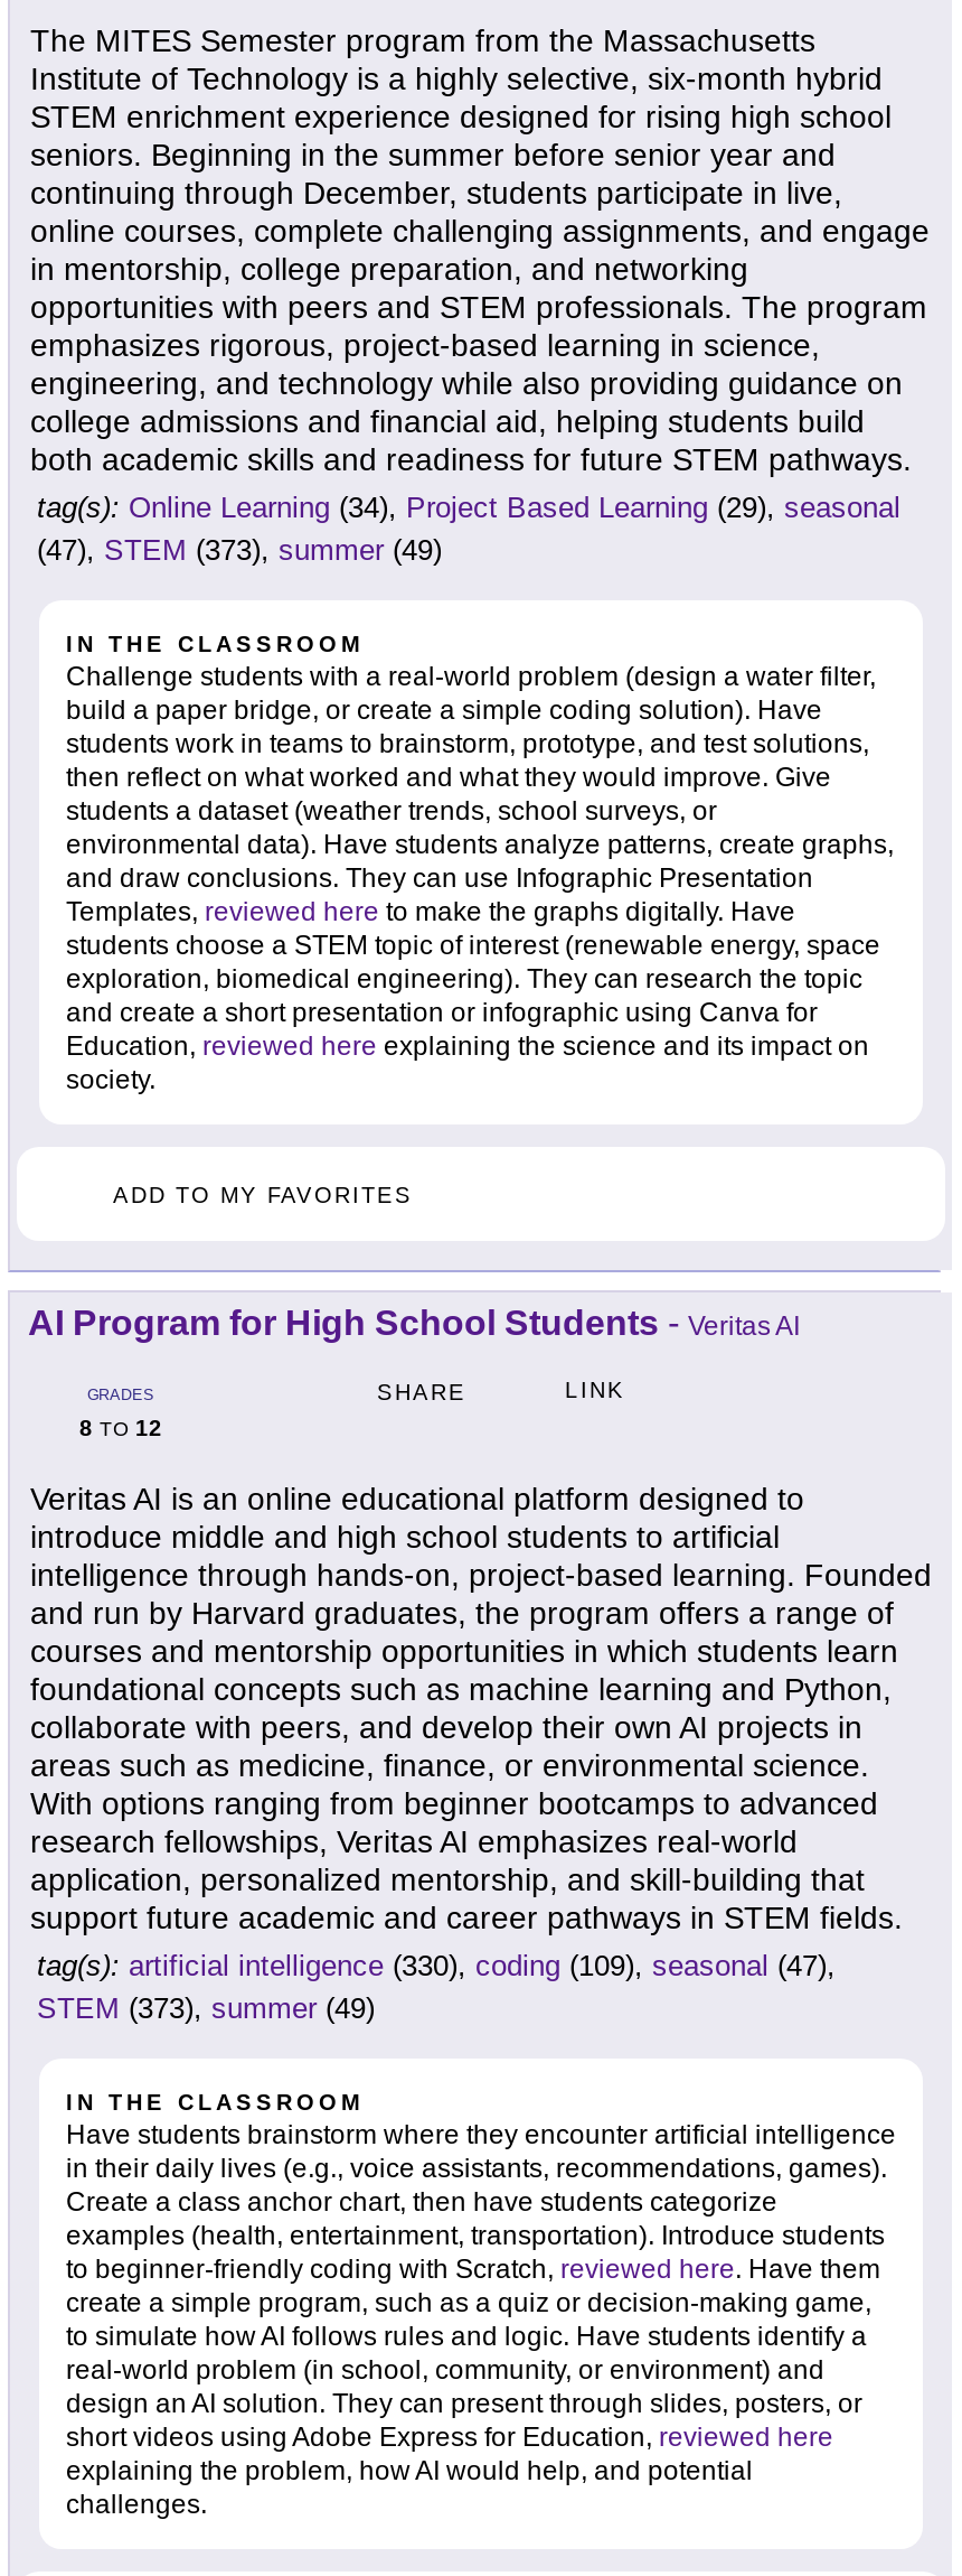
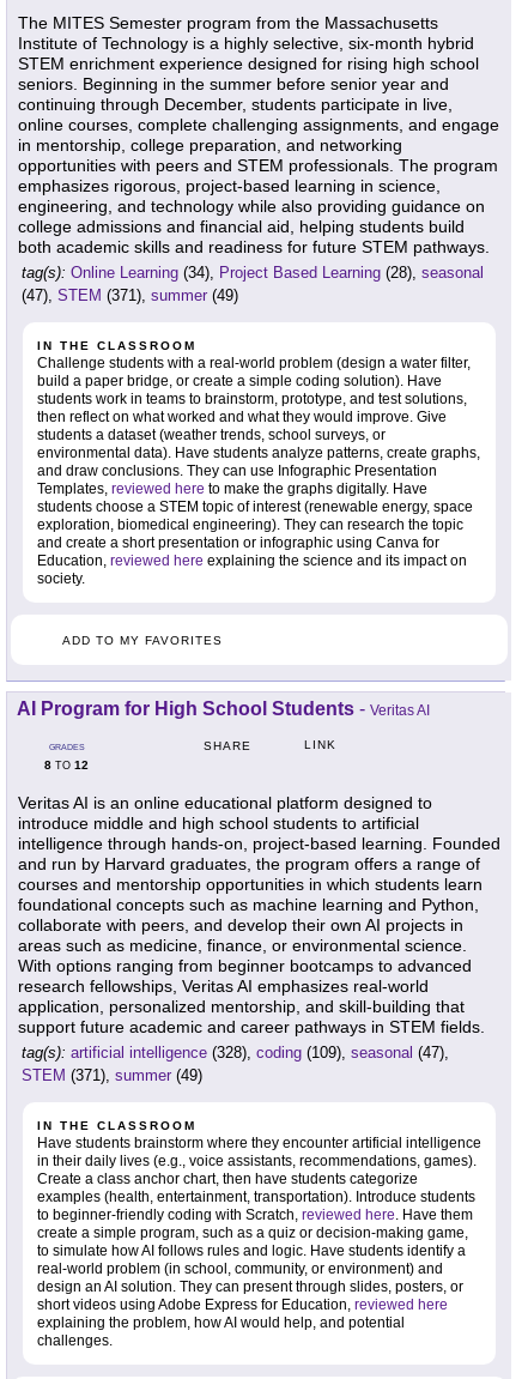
- tag(s): Online Learning (34), Project Based Learning (29), seasonal
+ tag(s): Online Learning (34), Project Based Learning (28), seasonal

- (47), STEM (373), summer (49)
+ (47), STEM (371), summer (49)

- tag(s): artificial intelligence (330), coding (109), seasonal (47),
+ tag(s): artificial intelligence (328), coding (109), seasonal (47),

- STEM (373), summer (49)
+ STEM (371), summer (49)
